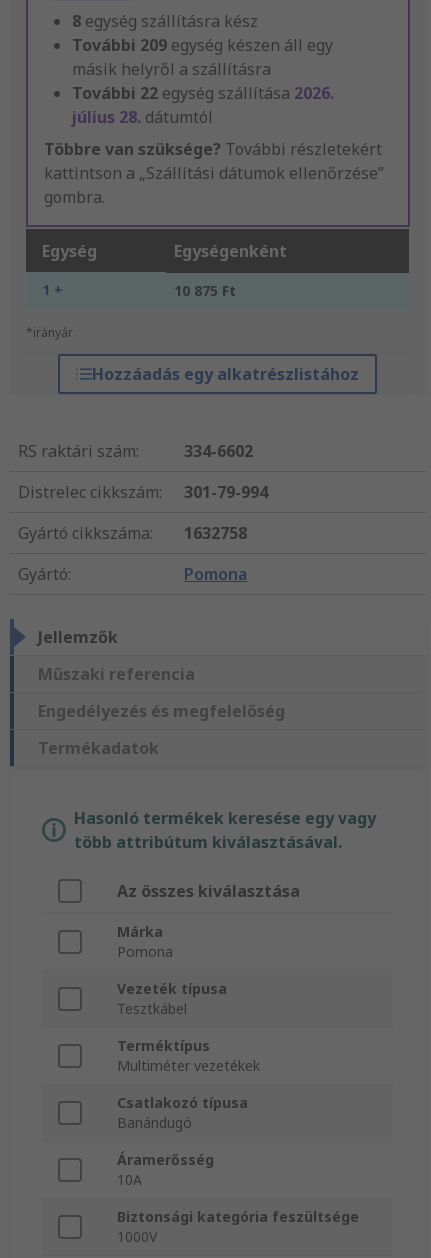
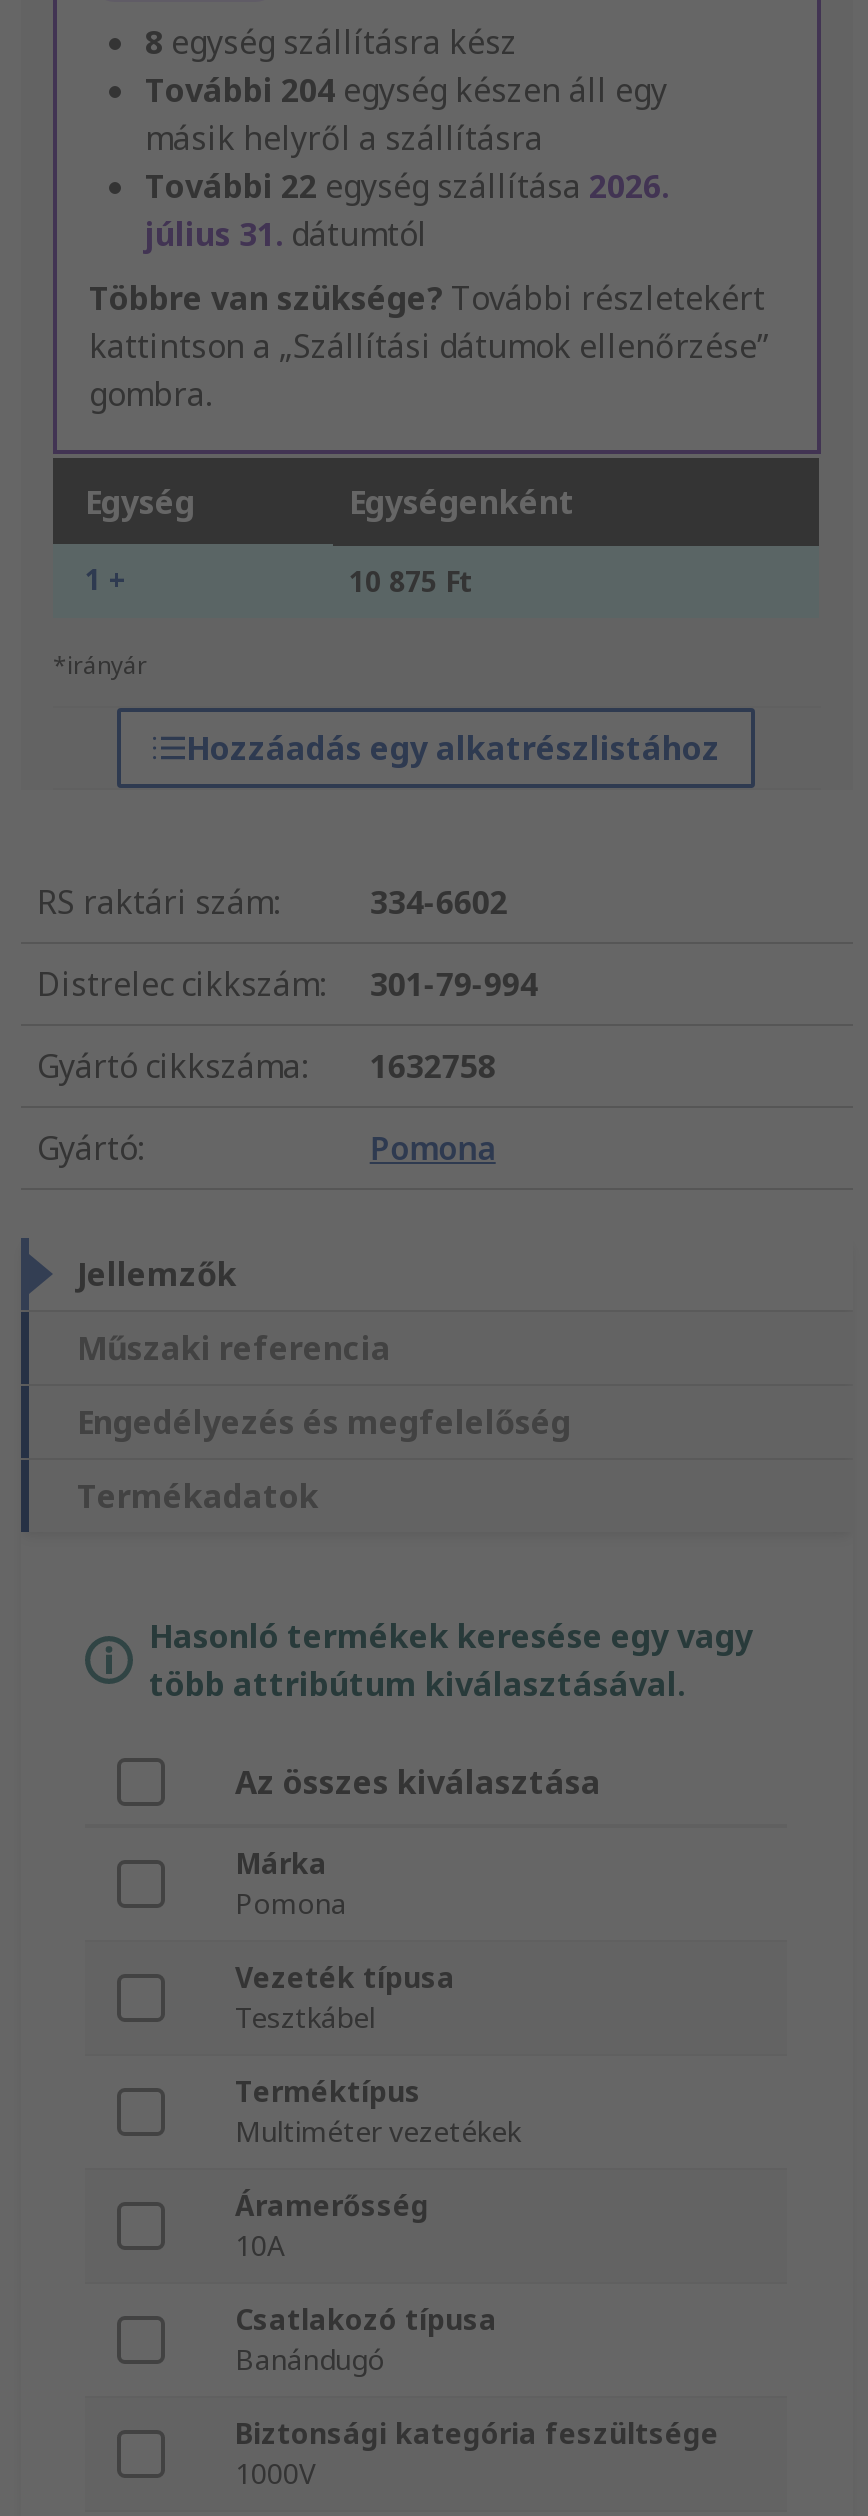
- További 209 egység készen áll egy
+ További 204 egység készen áll egy

- július 28. dátumtól
+ július 31. dátumtól

moved down: Csatlakozó típusa | Banándugó

moved up: Áramerősség | 10A
